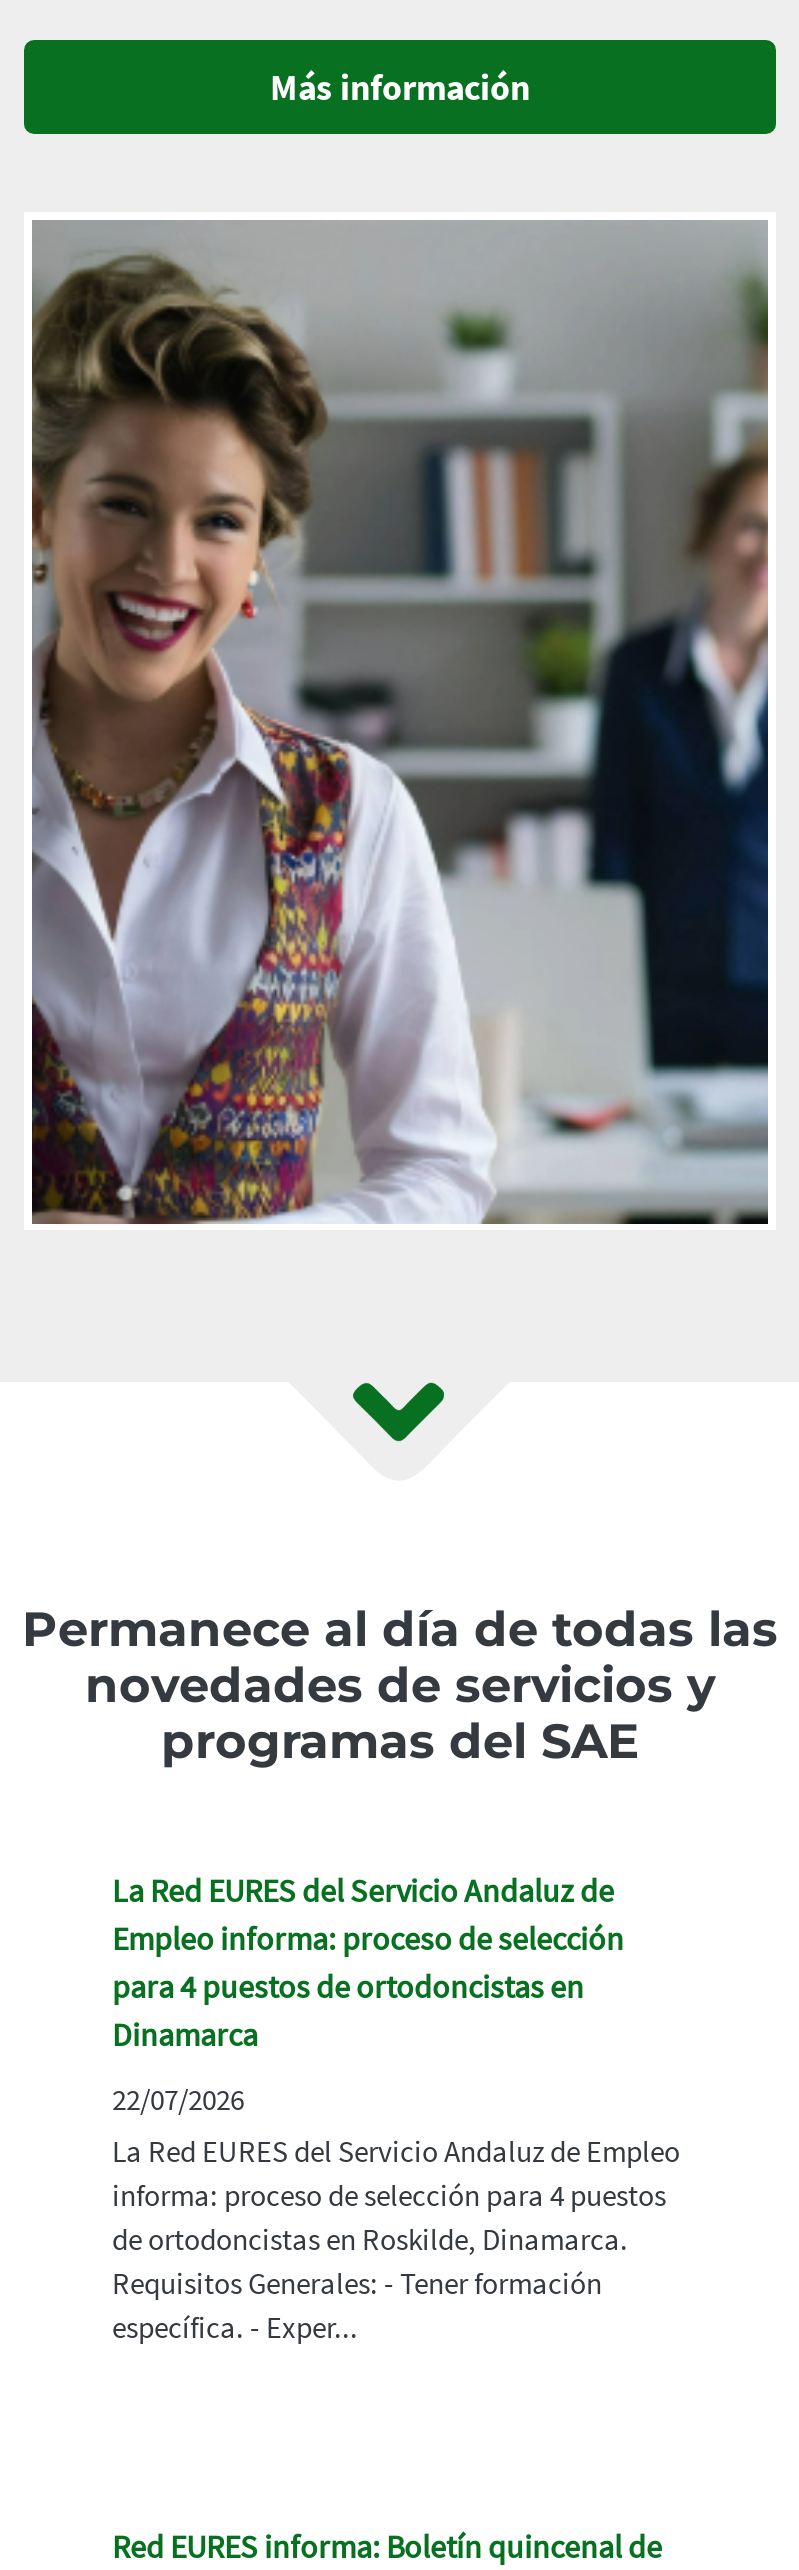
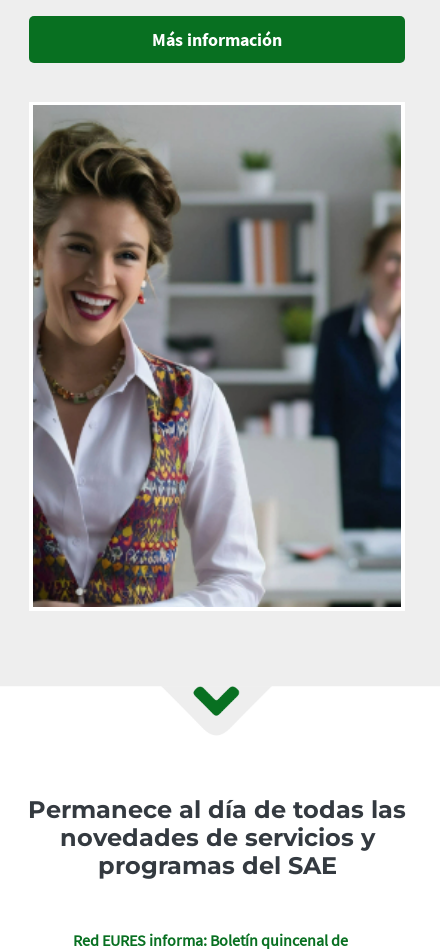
- La Red EURES del Servicio Andaluz de
- Empleo informa: proceso de selección
- para 4 puestos de ortodoncistas en
- Dinamarca
- 22/07/2026
- La Red EURES del Servicio Andaluz de Empleo
- informa: proceso de selección para 4 puestos
- de ortodoncistas en Roskilde, Dinamarca.
- Requisitos Generales: - Tener formación
- específica. - Exper...
